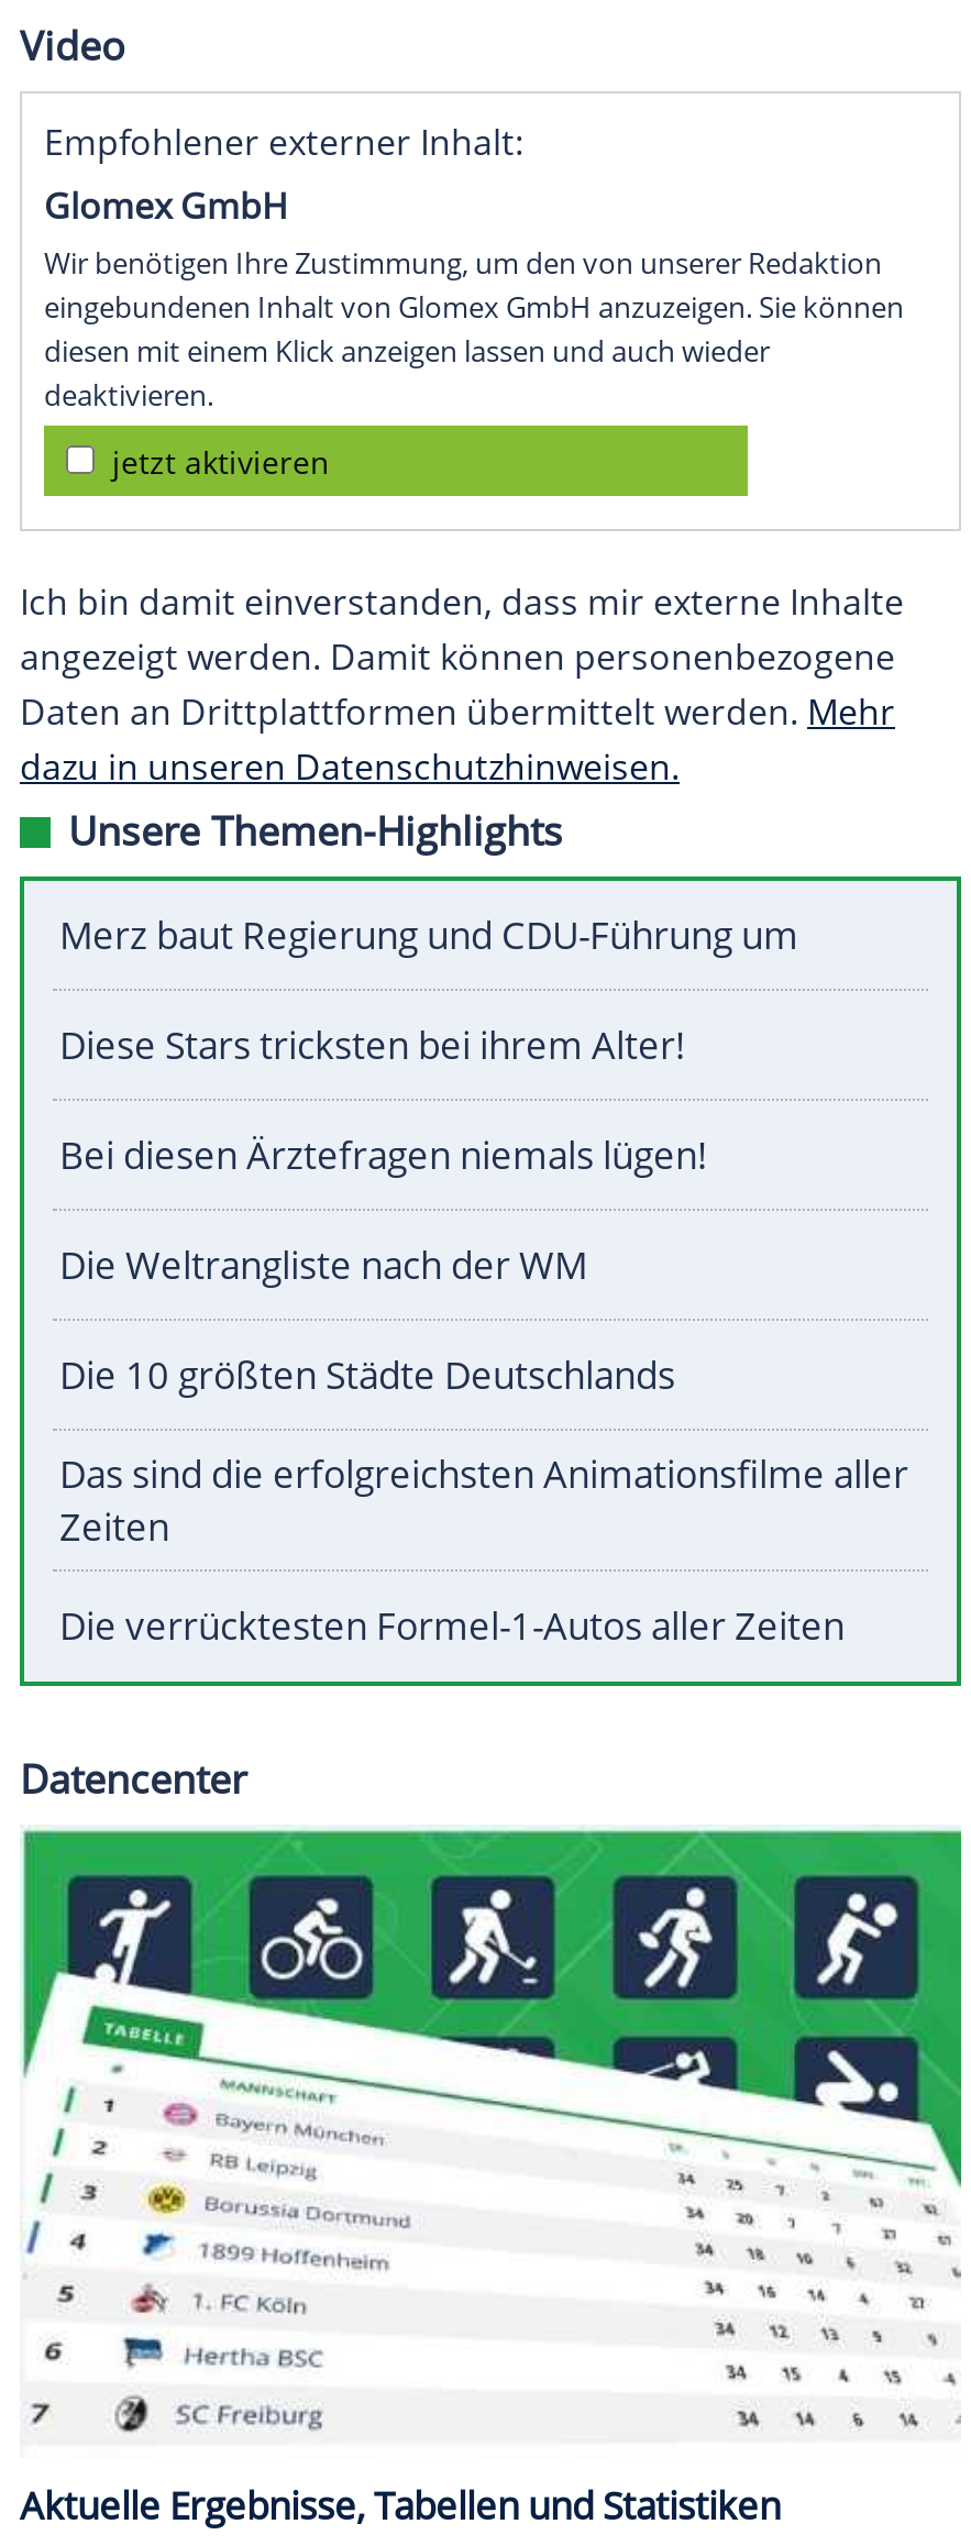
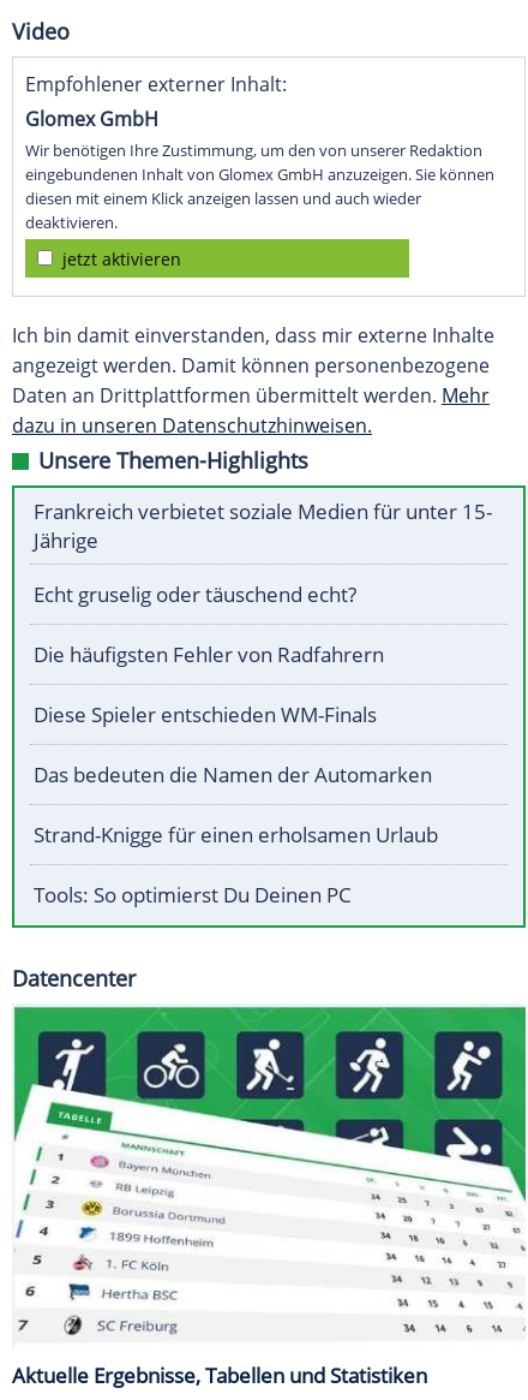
- Merz baut Regierung und CDU-Führung um
+ Frankreich verbietet soziale Medien für unter 15-
+ Jährige

- Diese Stars tricksten bei ihrem Alter!
+ Echt gruselig oder täuschend echt?

- Bei diesen Ärztefragen niemals lügen!
+ Die häufigsten Fehler von Radfahrern

- Die Weltrangliste nach der WM
+ Diese Spieler entschieden WM-Finals

- Die 10 größten Städte Deutschlands
+ Das bedeuten die Namen der Automarken

- Das sind die erfolgreichsten Animationsfilme aller
- Zeiten
+ Strand-Knigge für einen erholsamen Urlaub

- Die verrücktesten Formel-1-Autos aller Zeiten
+ Tools: So optimierst Du Deinen PC
